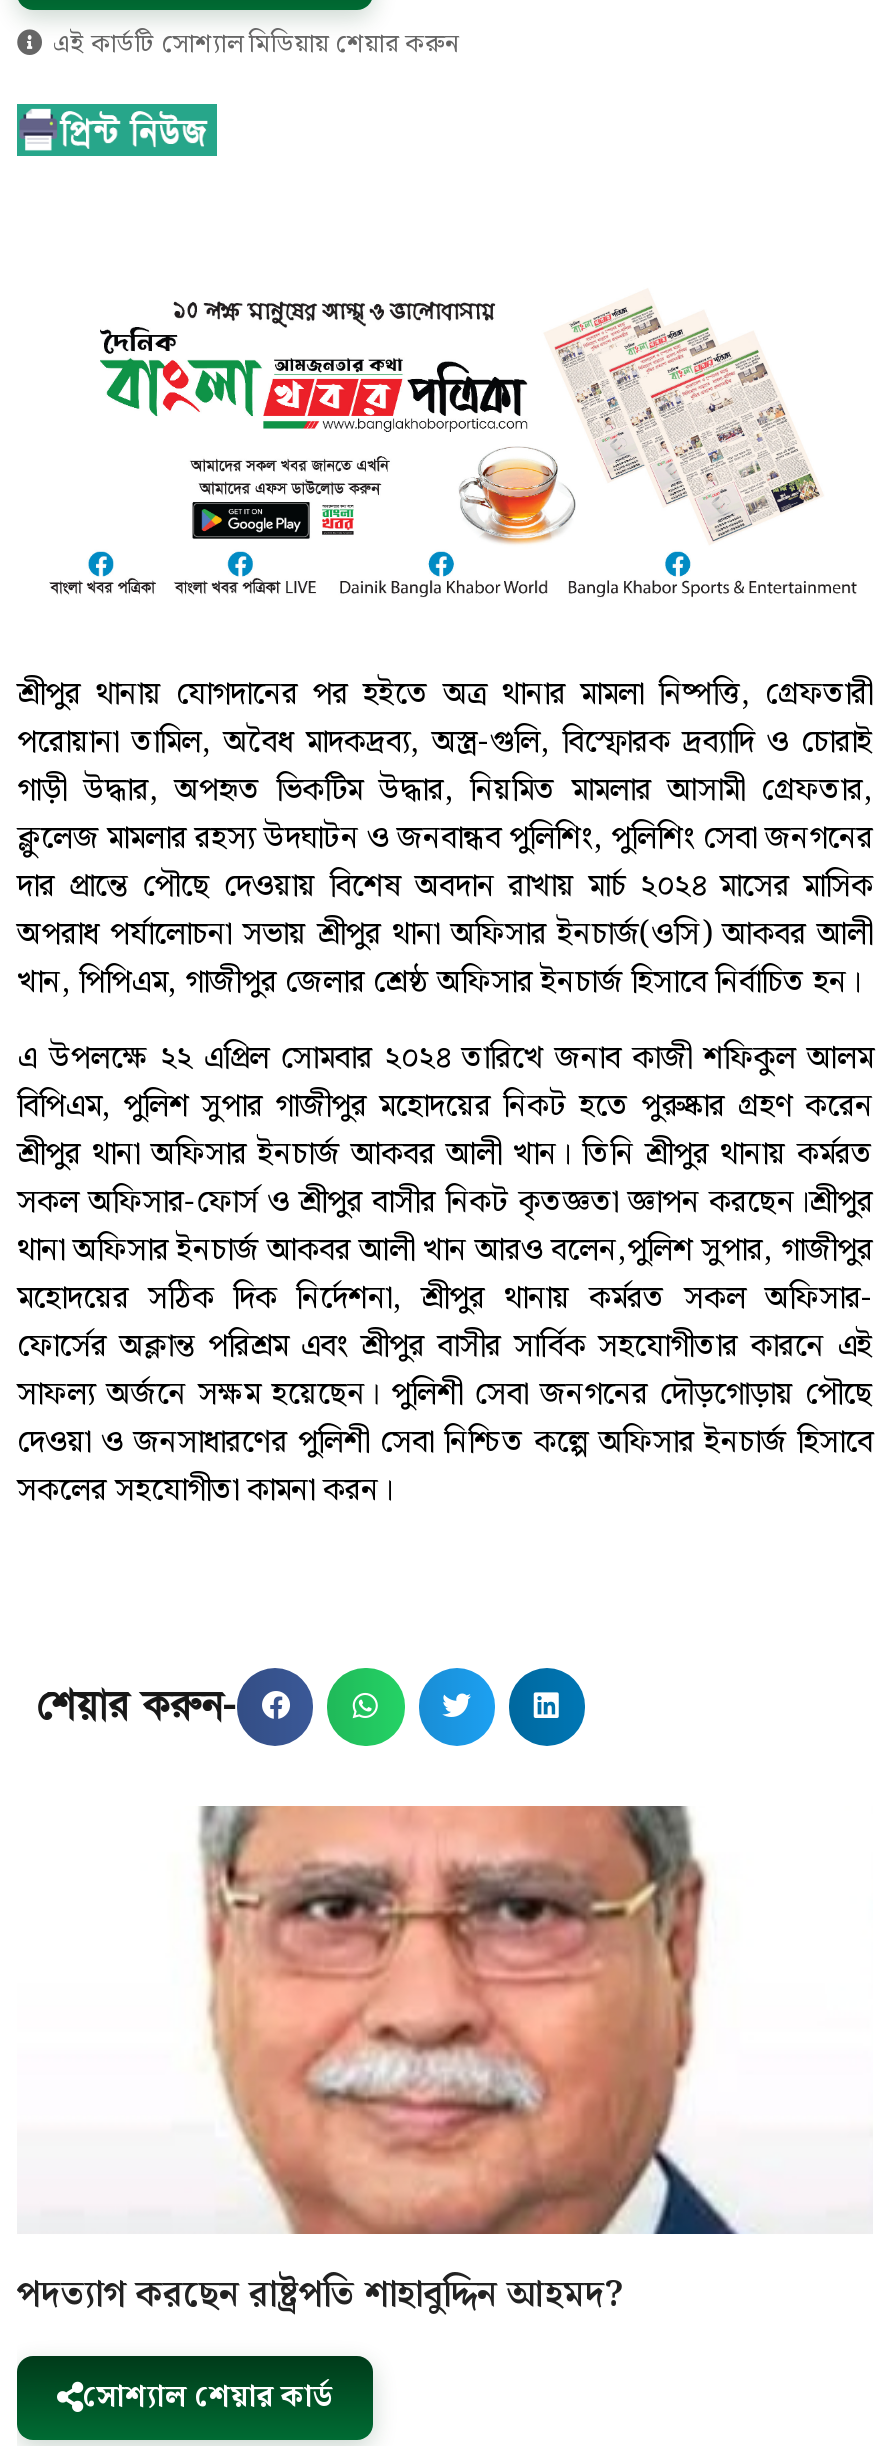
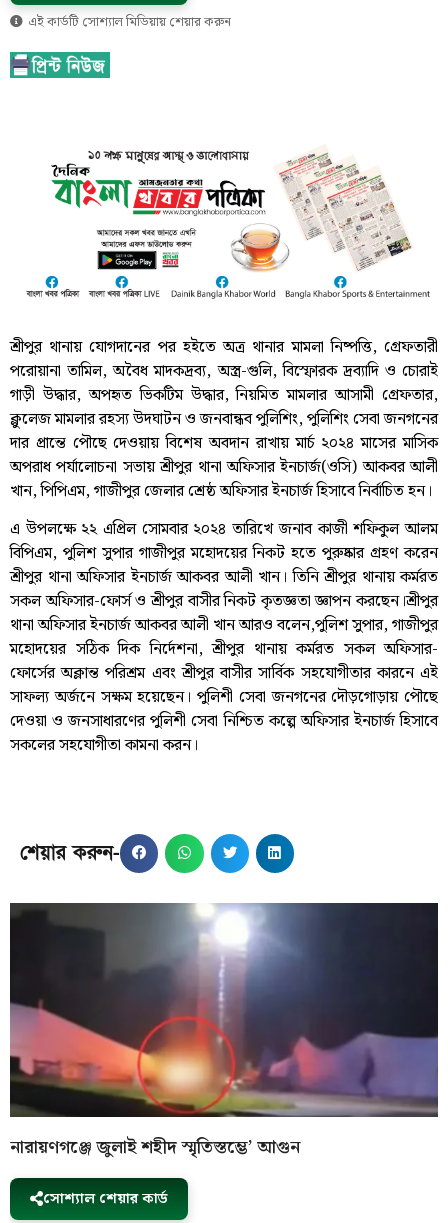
- [image]
- পদত্যাগ করছেন রাষ্ট্রপতি শাহাবুদ্দিন আহমদ?
+ [image]
+ নারায়ণগঞ্জে জুলাই শহীদ স্মৃতিস্তম্ভে’ আগুন
